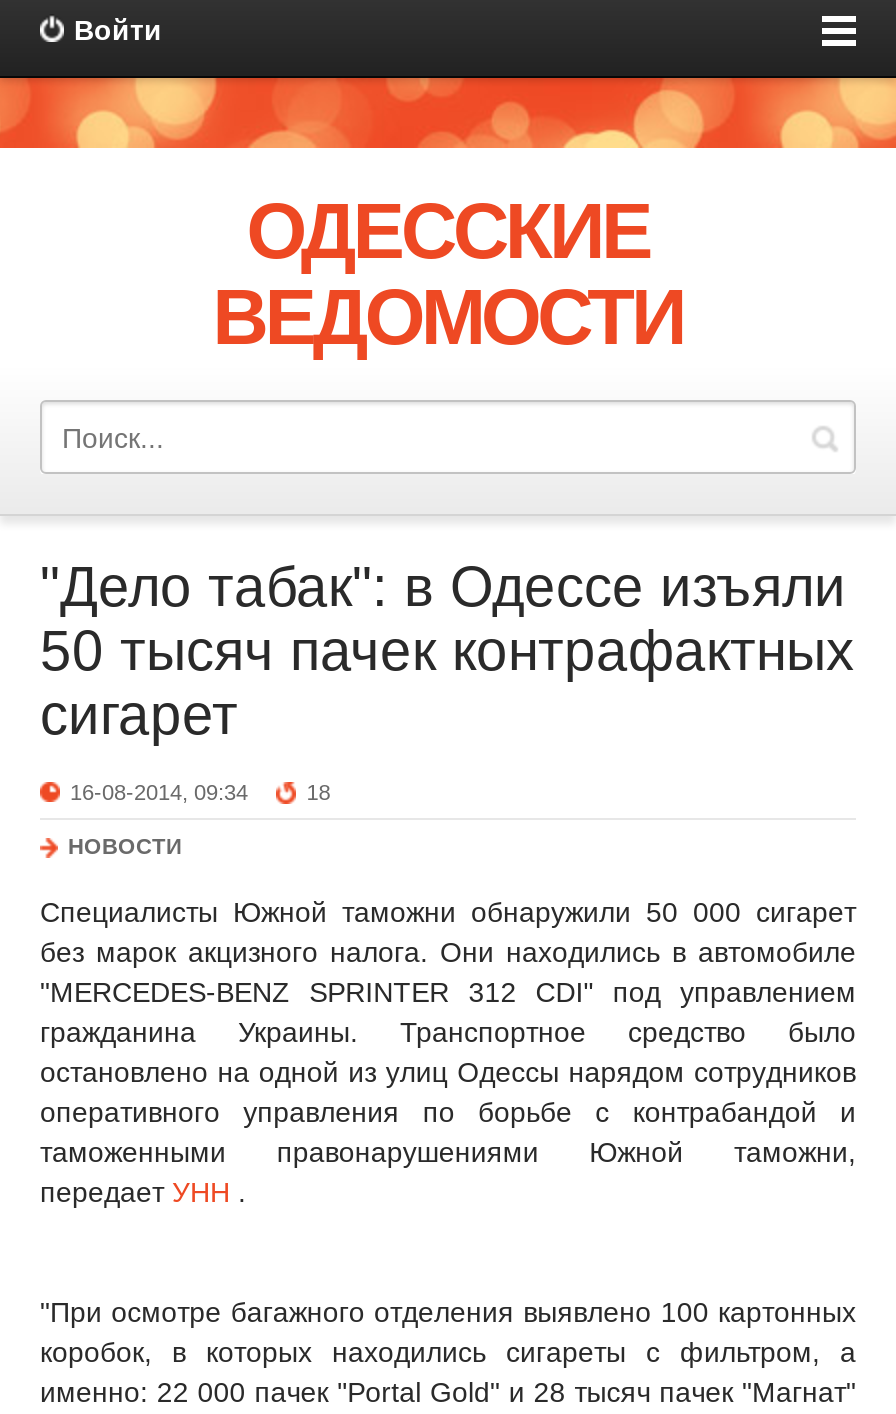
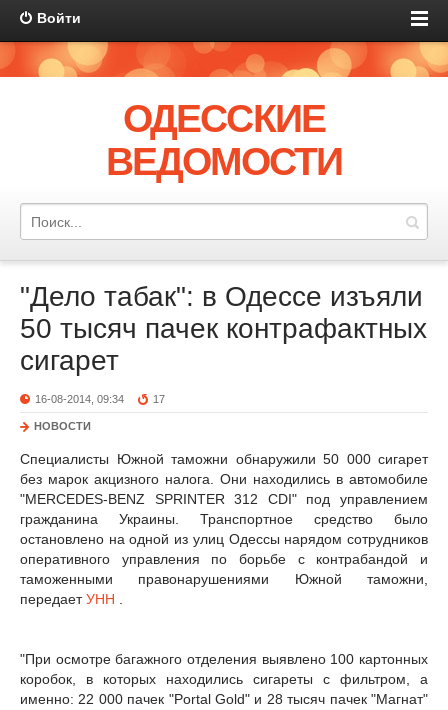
- 18
+ 17
